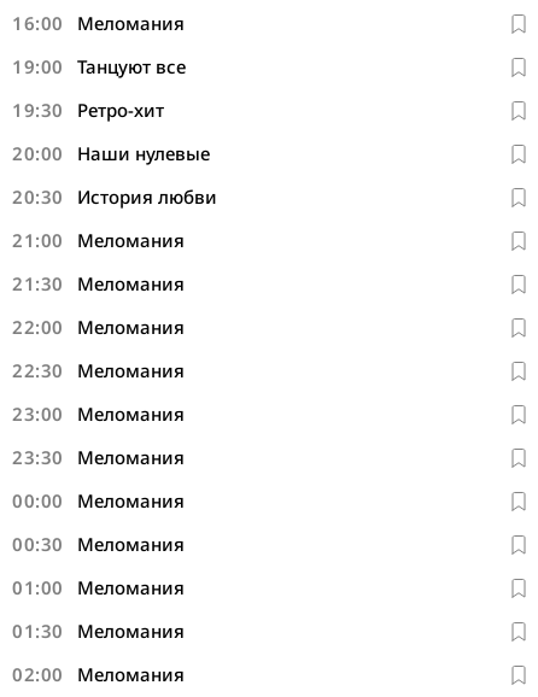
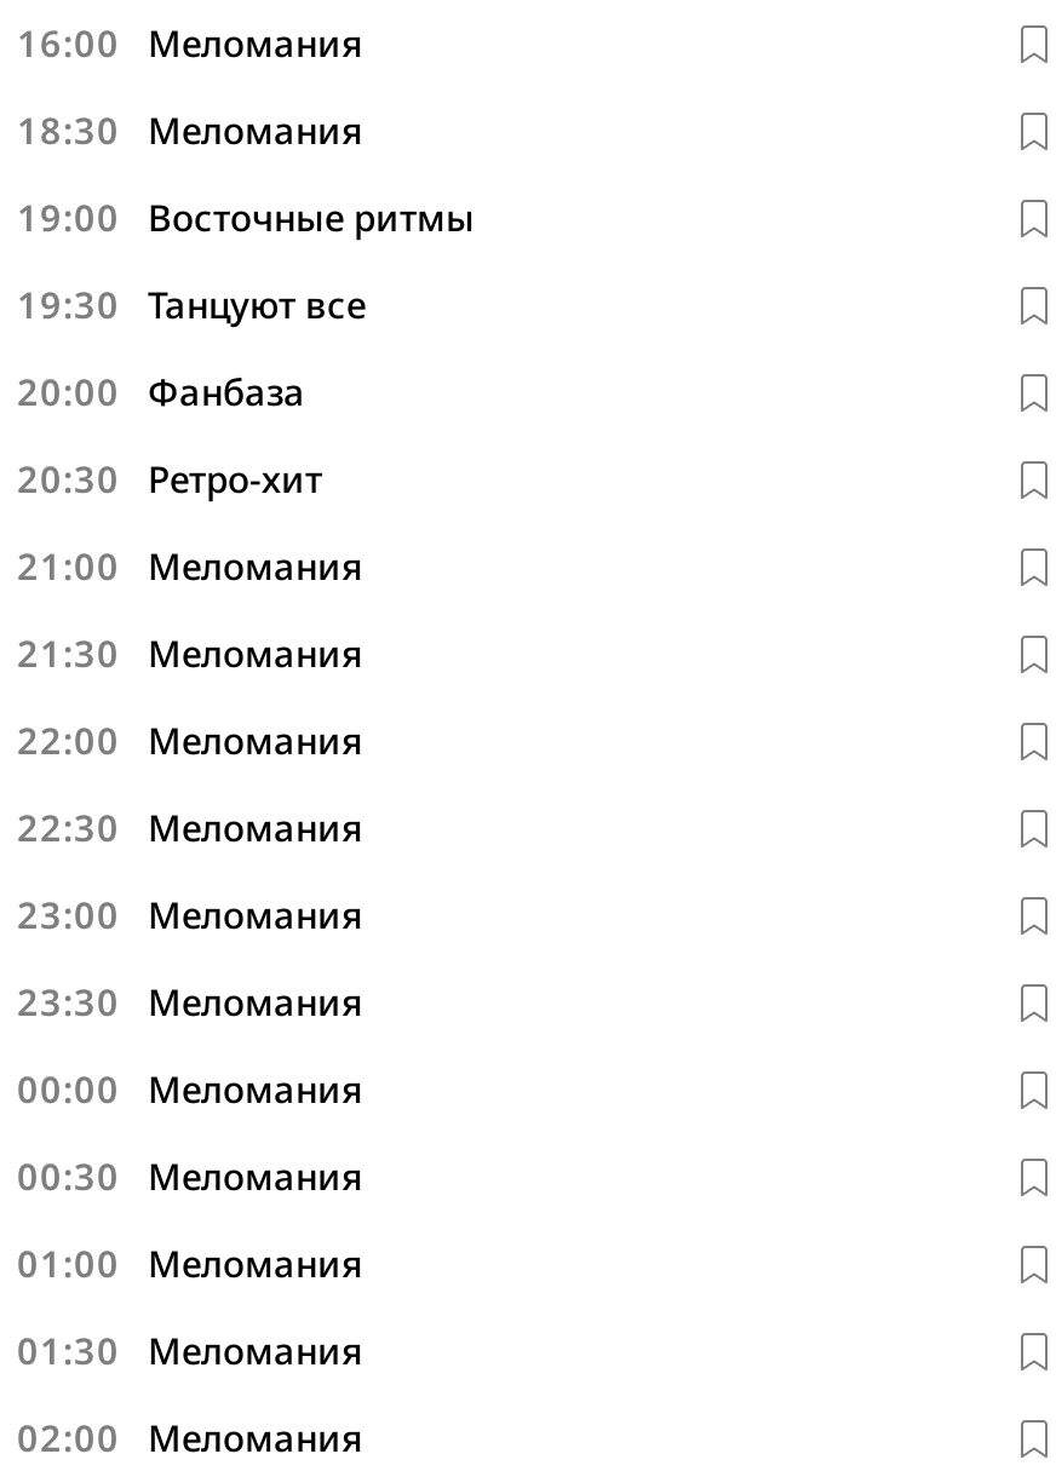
- 19:00 Танцуют все
- 19:30 Ретро-хит
- 20:00 Наши нулевые
- 20:30 История любви
+ 18:30 Меломания
+ 19:00 Восточные ритмы
+ 19:30 Танцуют все
+ 20:00 Фанбаза
+ 20:30 Ретро-хит
